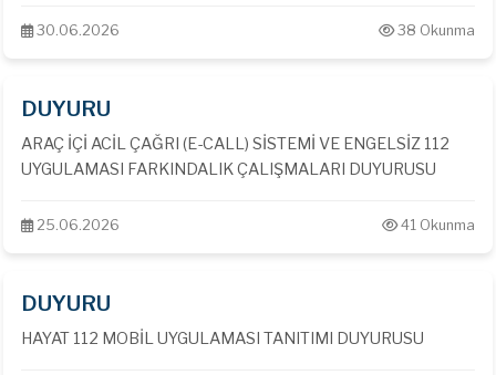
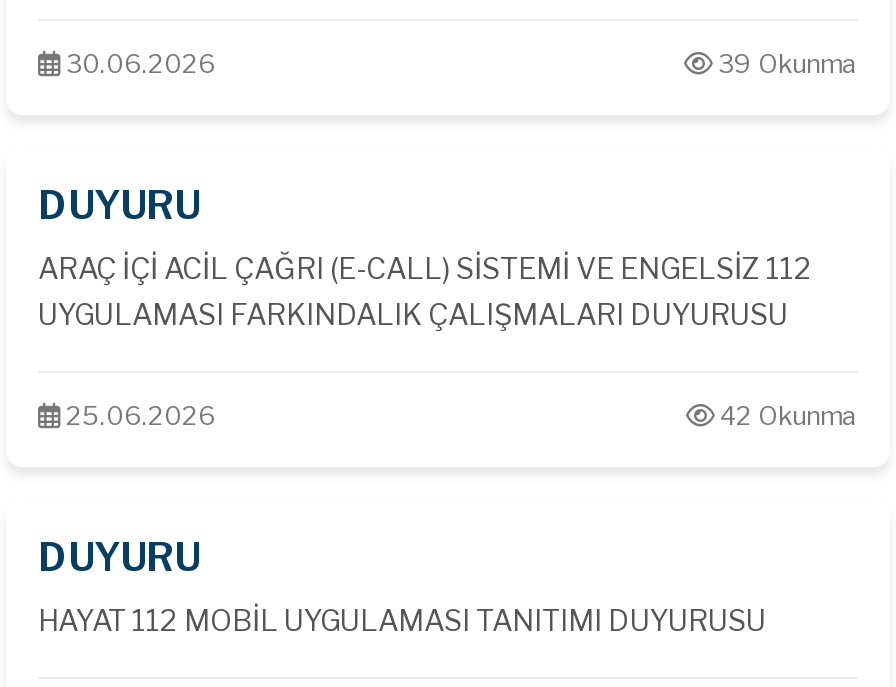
- 38 Okunma
+ 39 Okunma

- 41 Okunma
+ 42 Okunma
